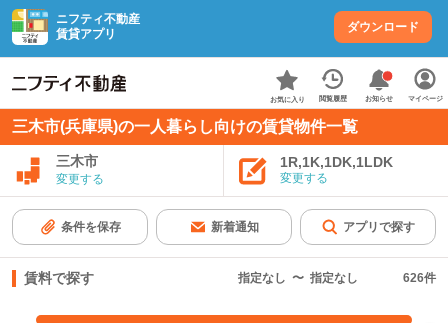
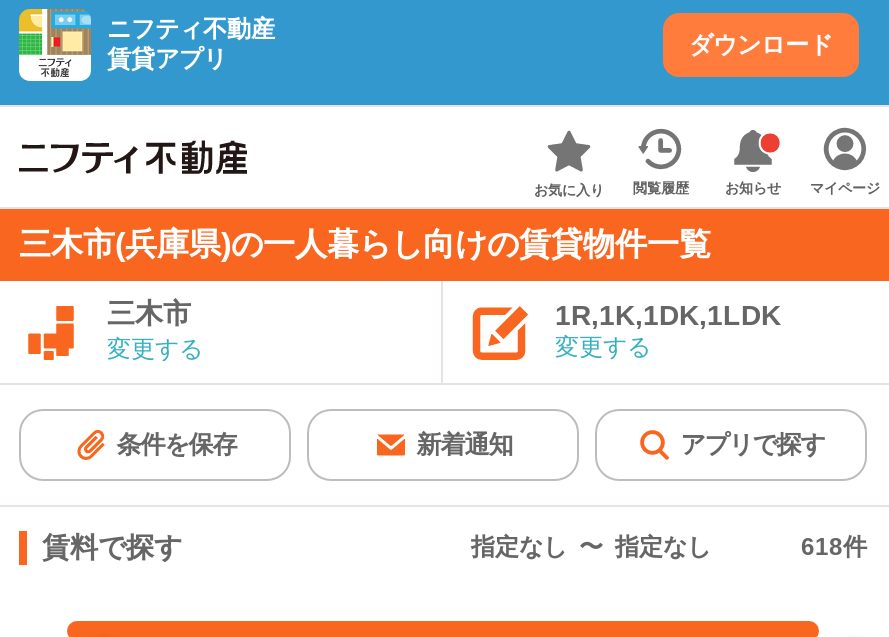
- 626件
+ 618件
